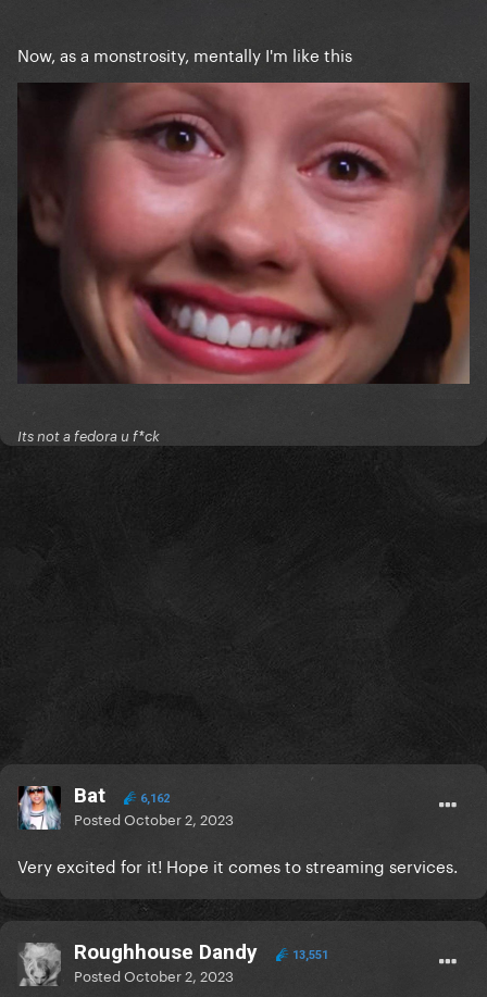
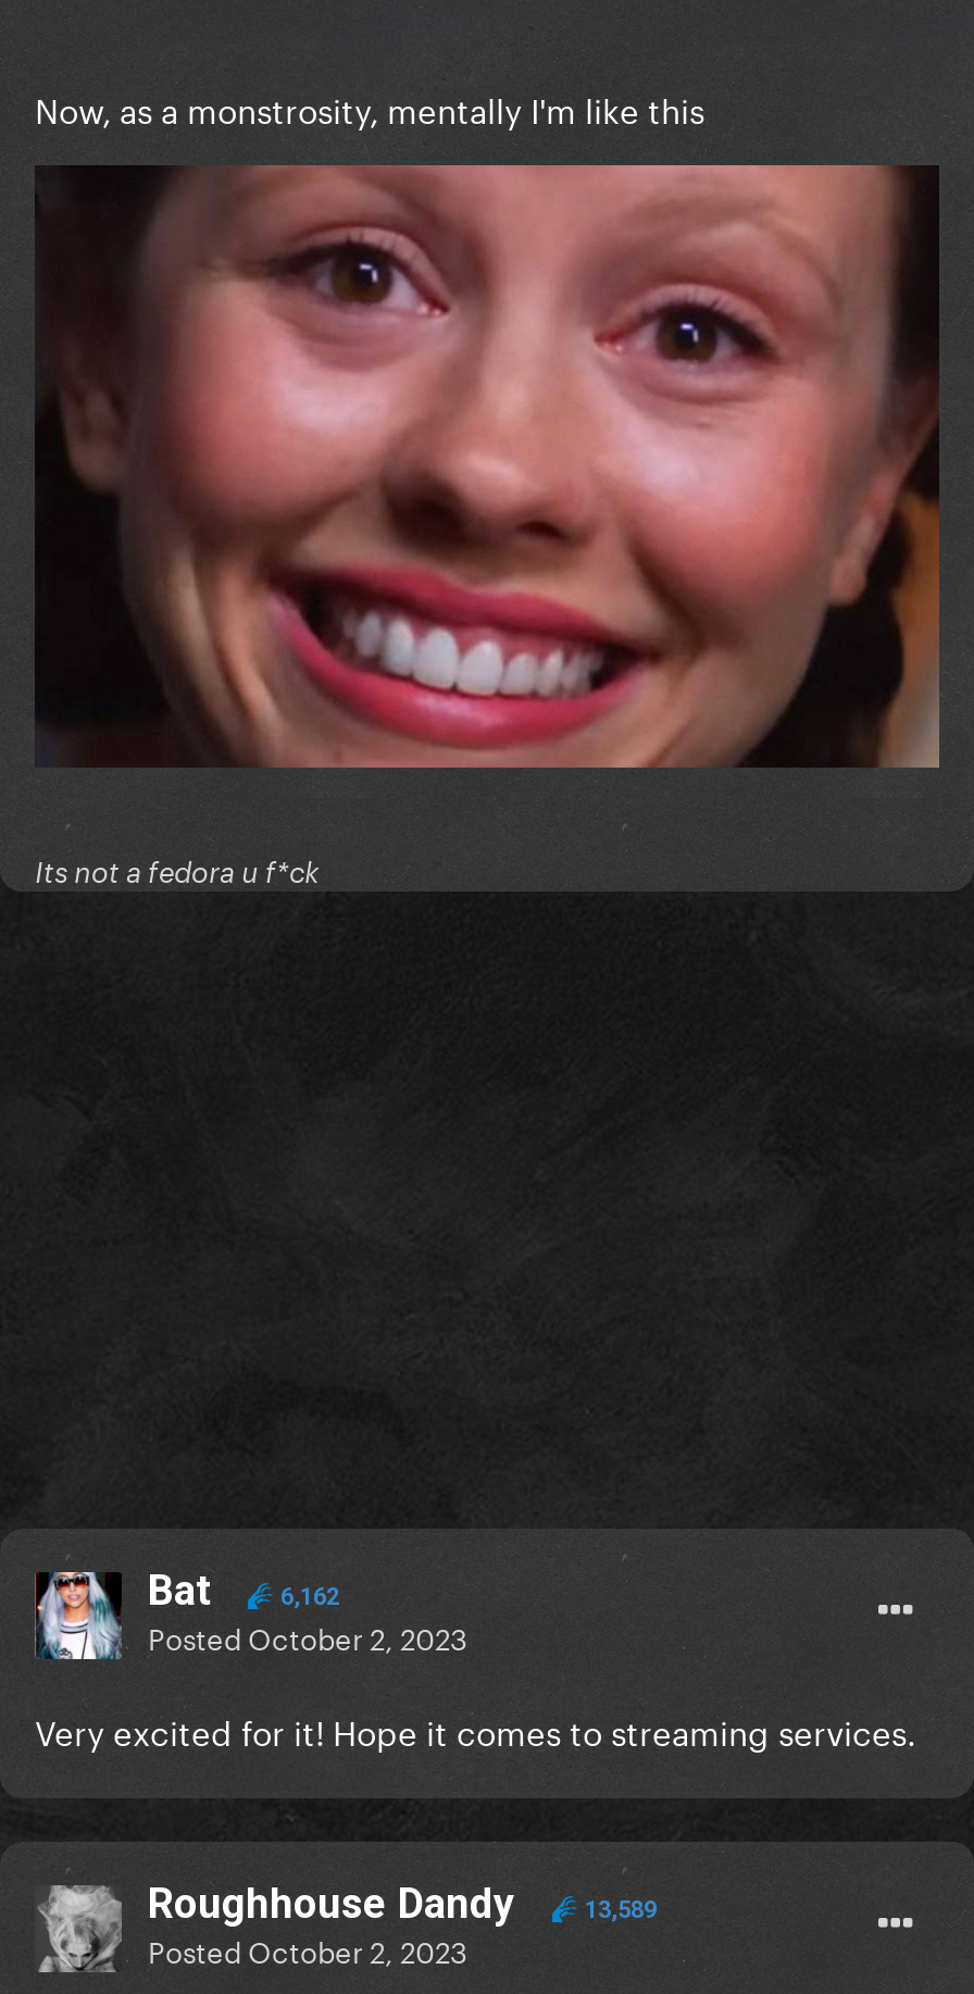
- 13,551
+ 13,589
